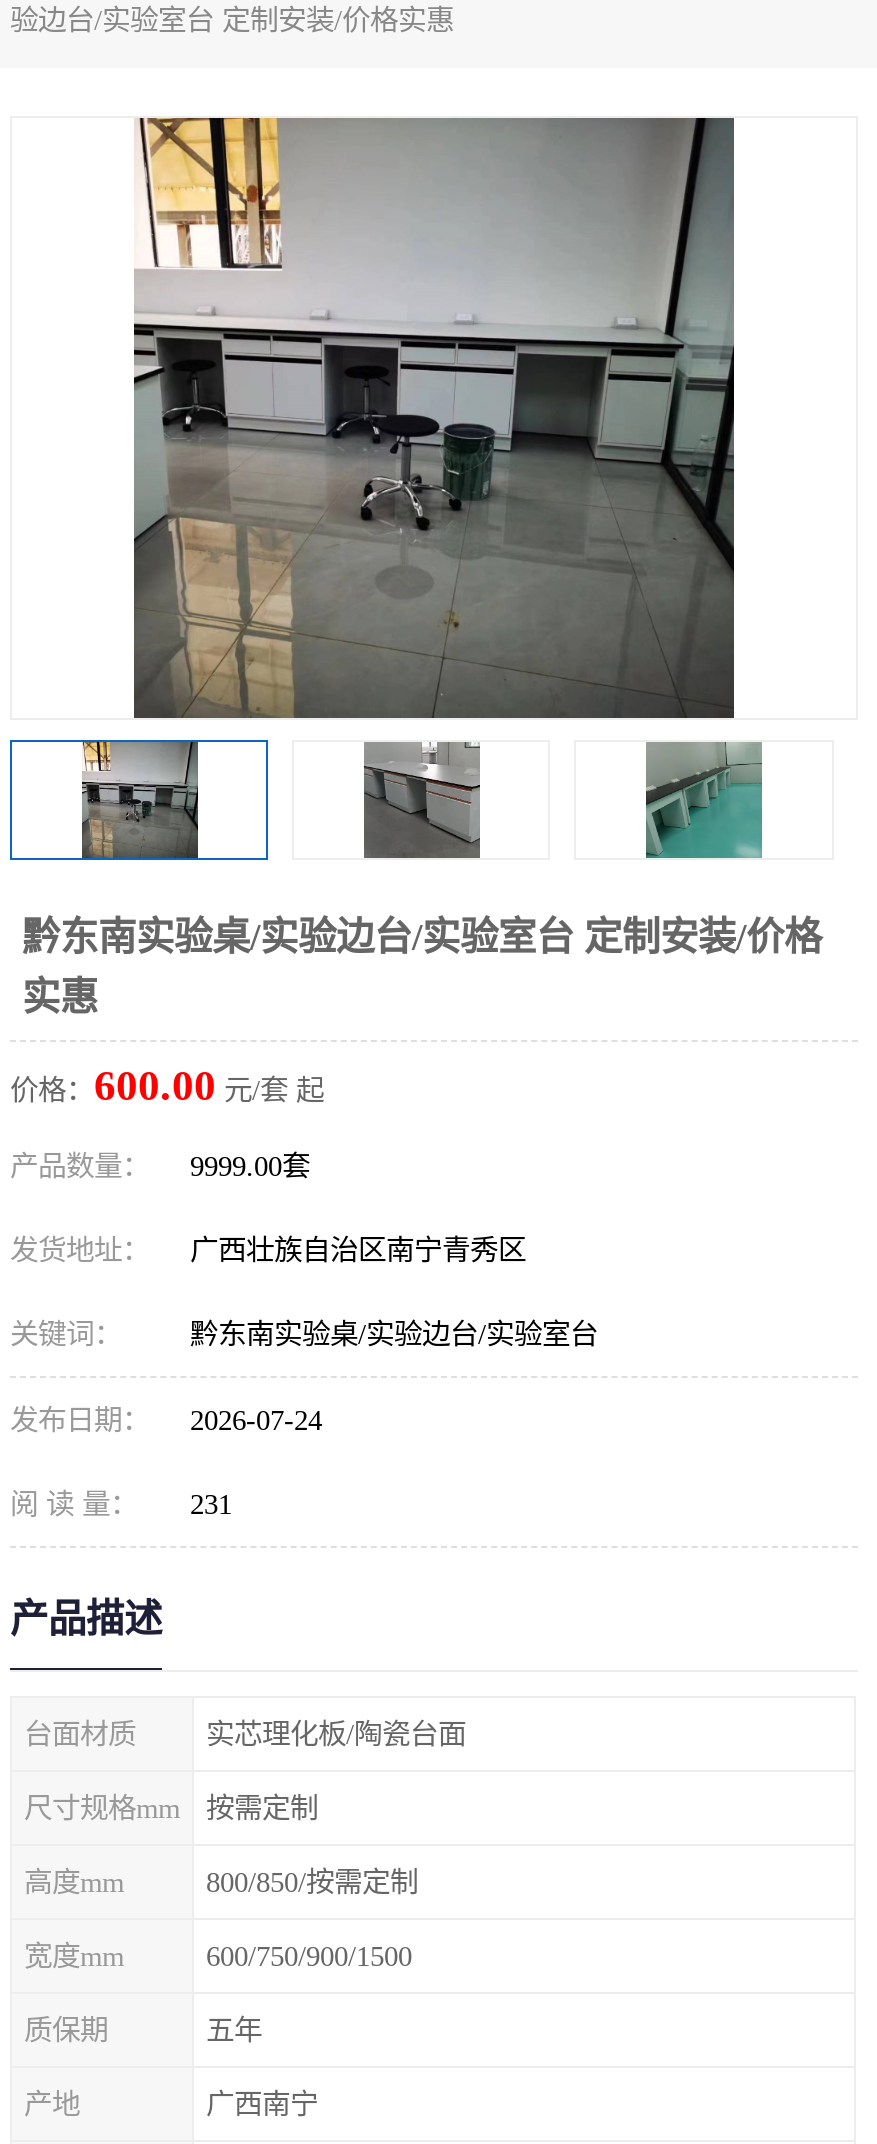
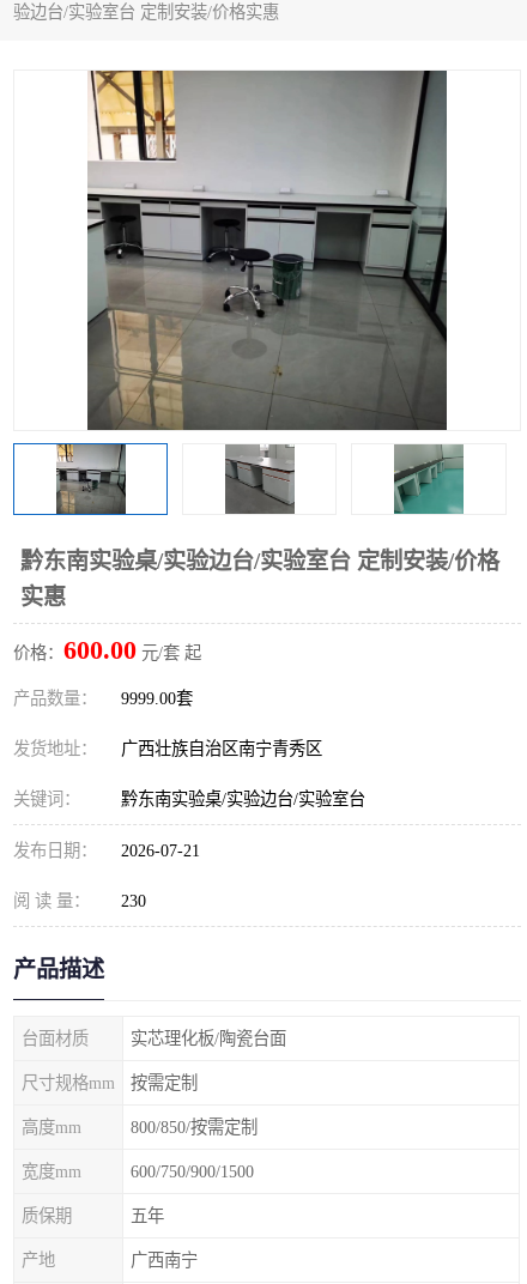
- 发布日期： 2026-07-24
+ 发布日期： 2026-07-21

- 阅 读 量： 231
+ 阅 读 量： 230
